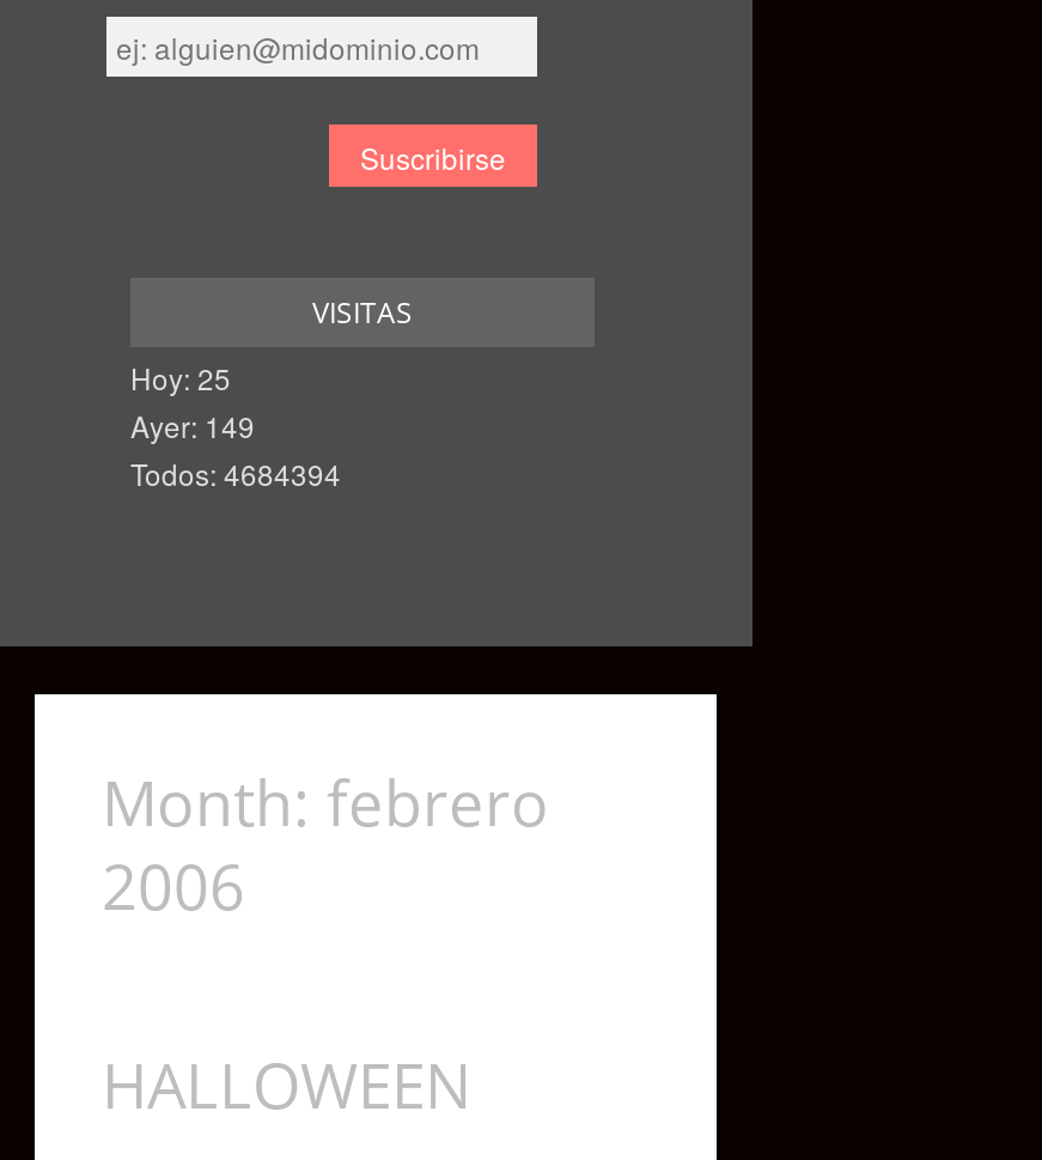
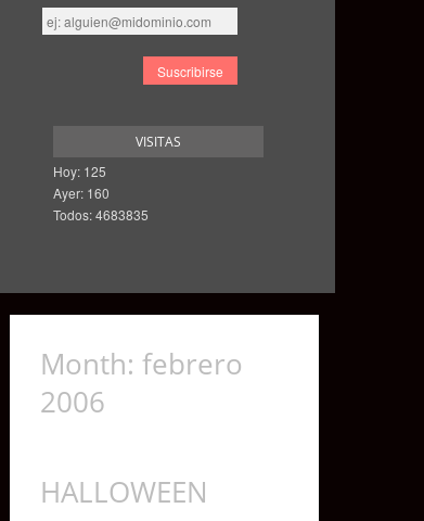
- Hoy: 25
+ Hoy: 125

- Ayer: 149
+ Ayer: 160

- Todos: 4684394
+ Todos: 4683835
